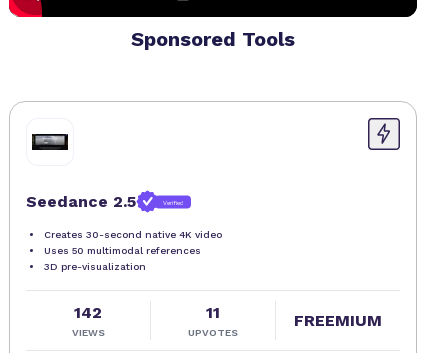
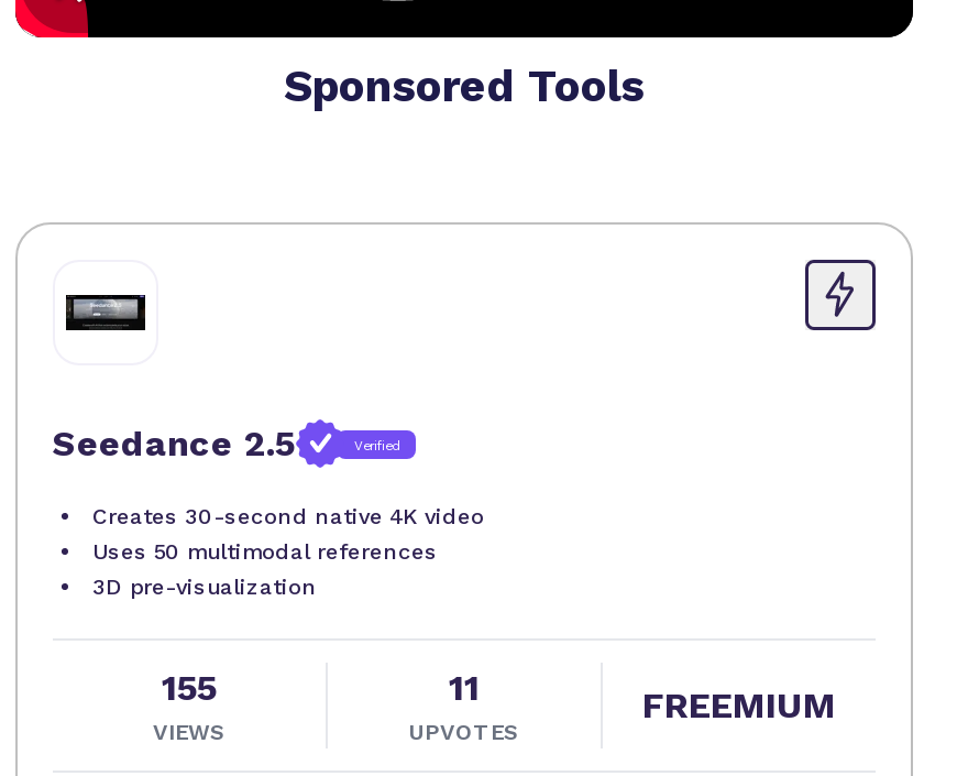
- 142
+ 155
